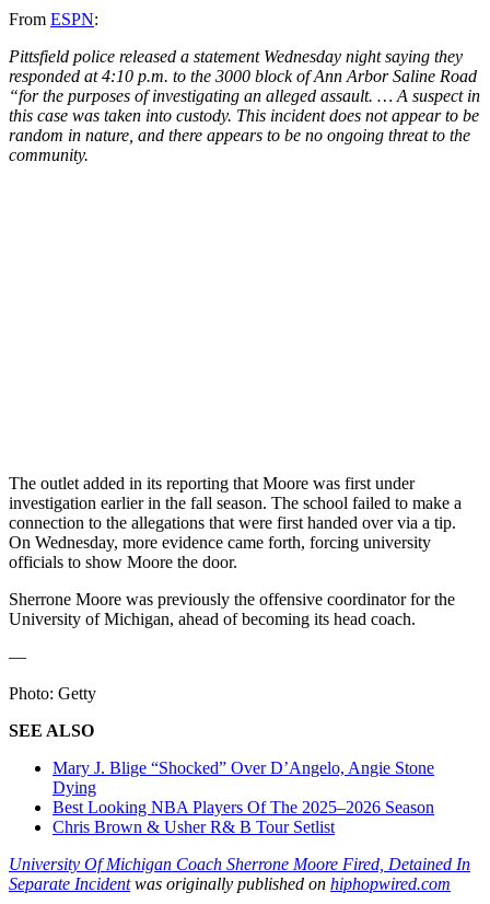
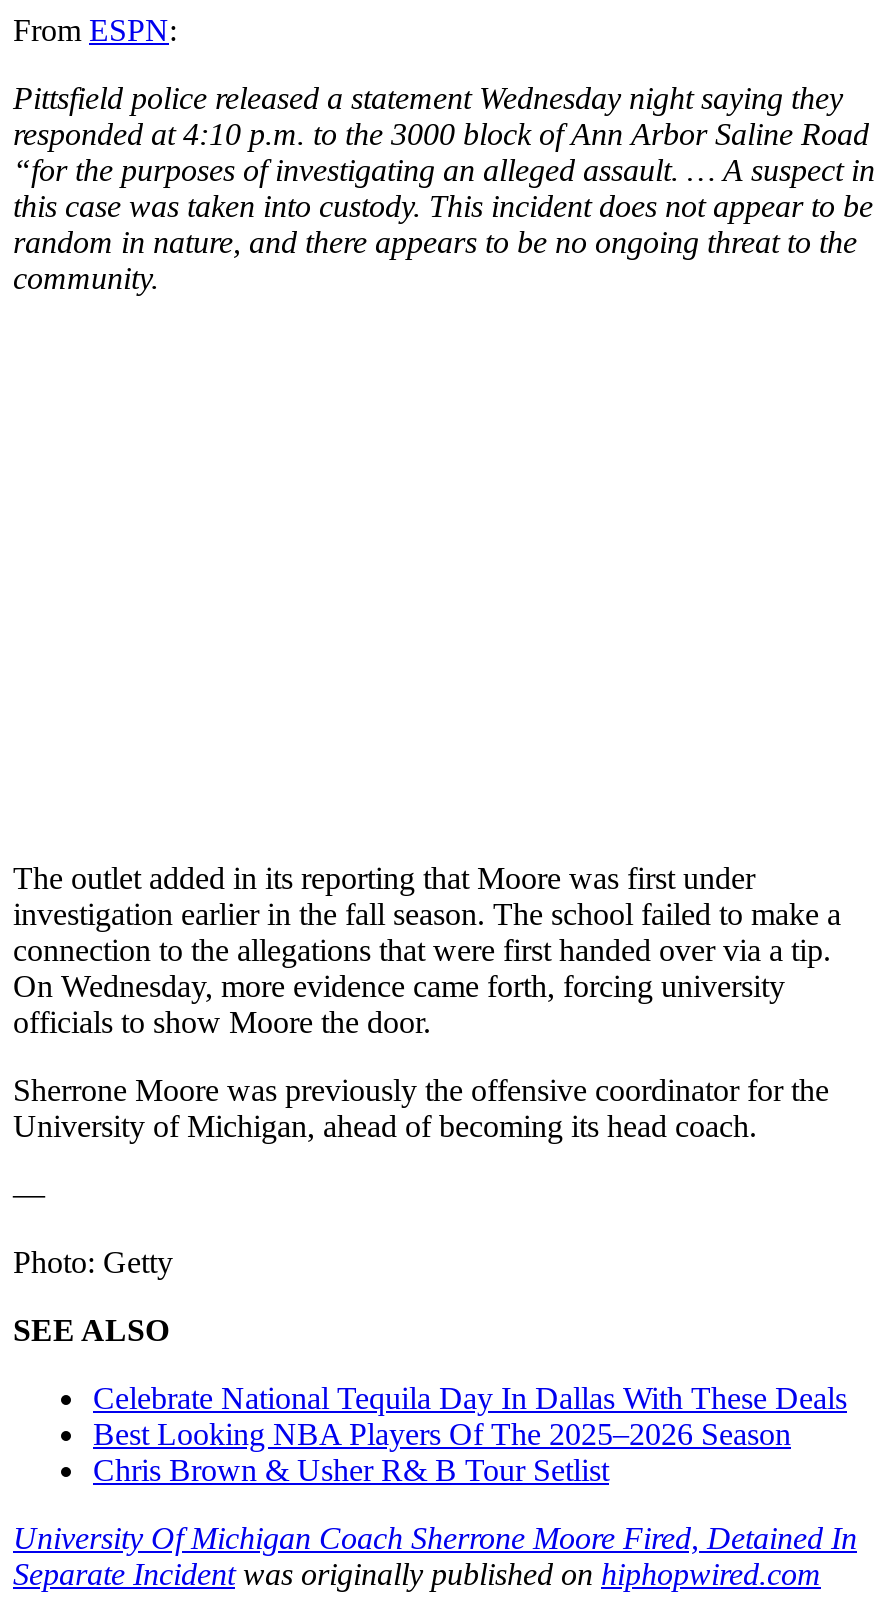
- Mary J. Blige “Shocked” Over D’Angelo, Angie Stone
- Dying
+ Celebrate National Tequila Day In Dallas With These Deals
